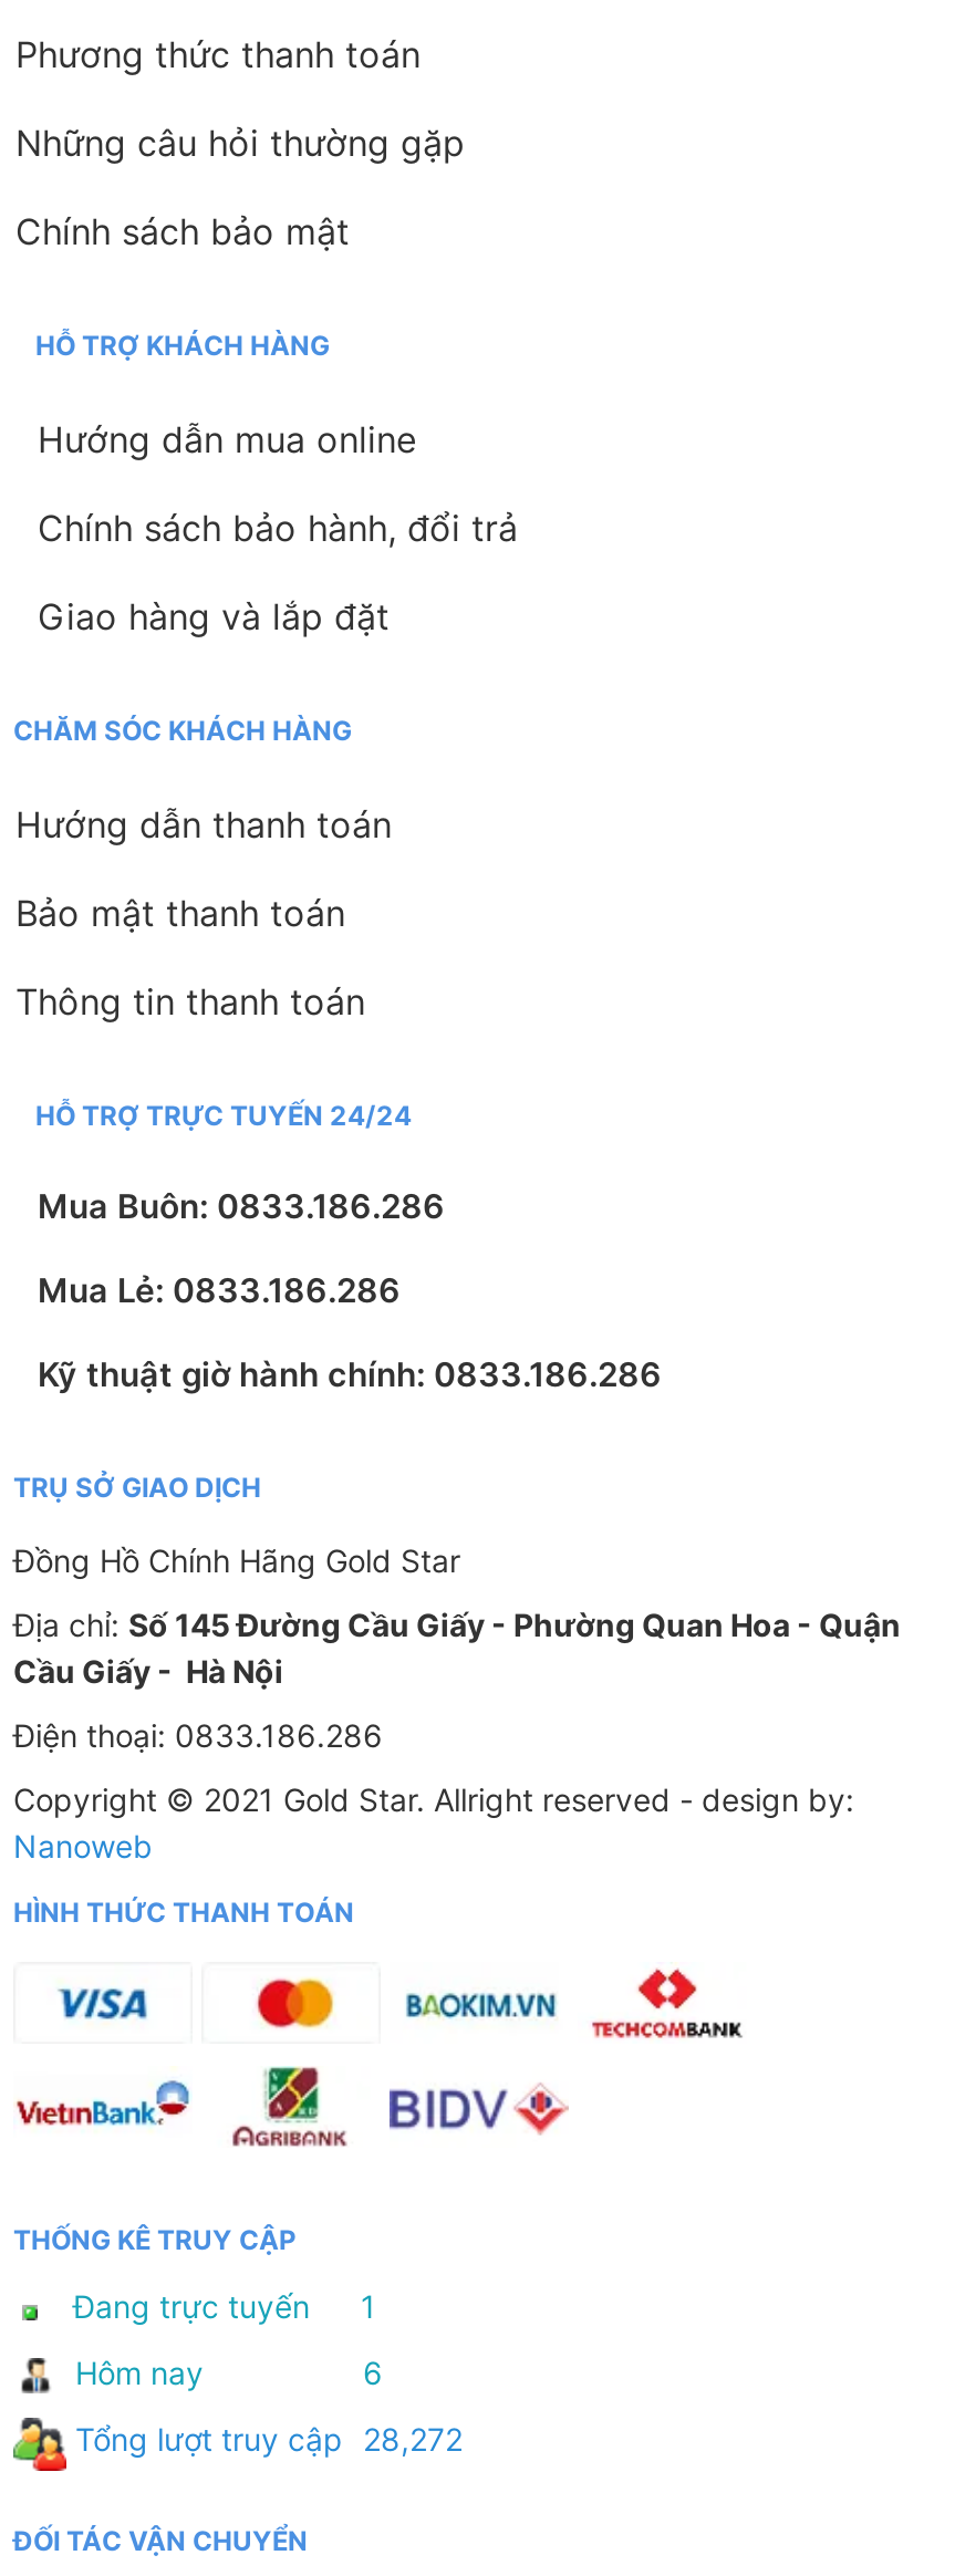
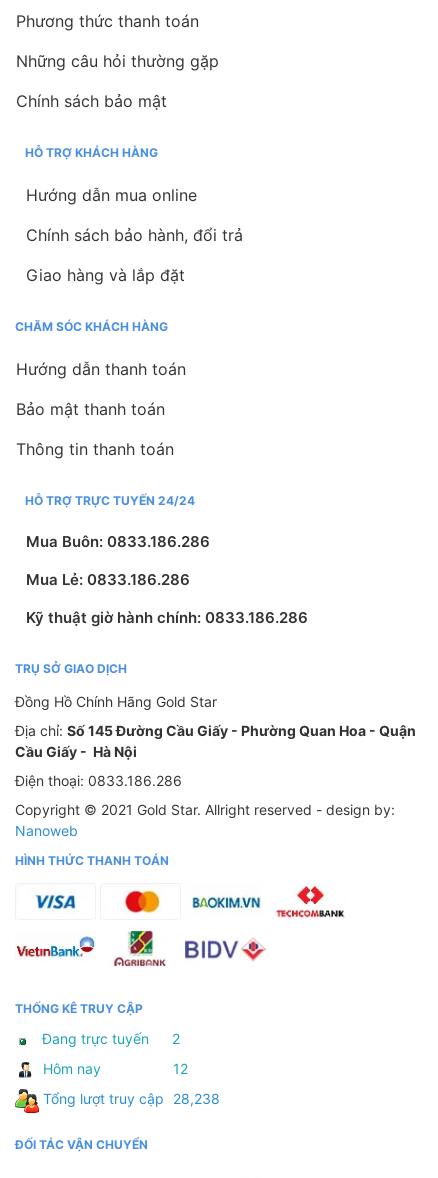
- Đang trực tuyến 1
+ Đang trực tuyến 2

- 6
+ 12

- Tổng lượt truy cập 28,272
+ Tổng lượt truy cập 28,238
